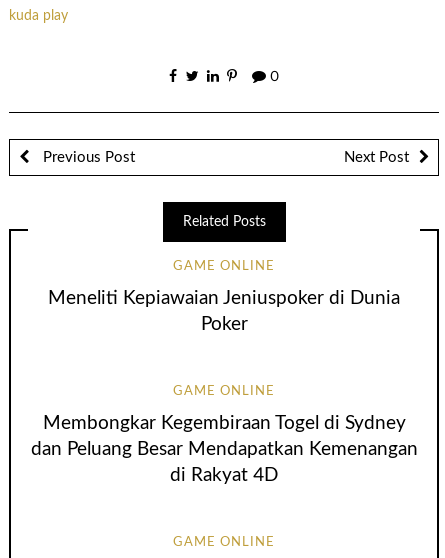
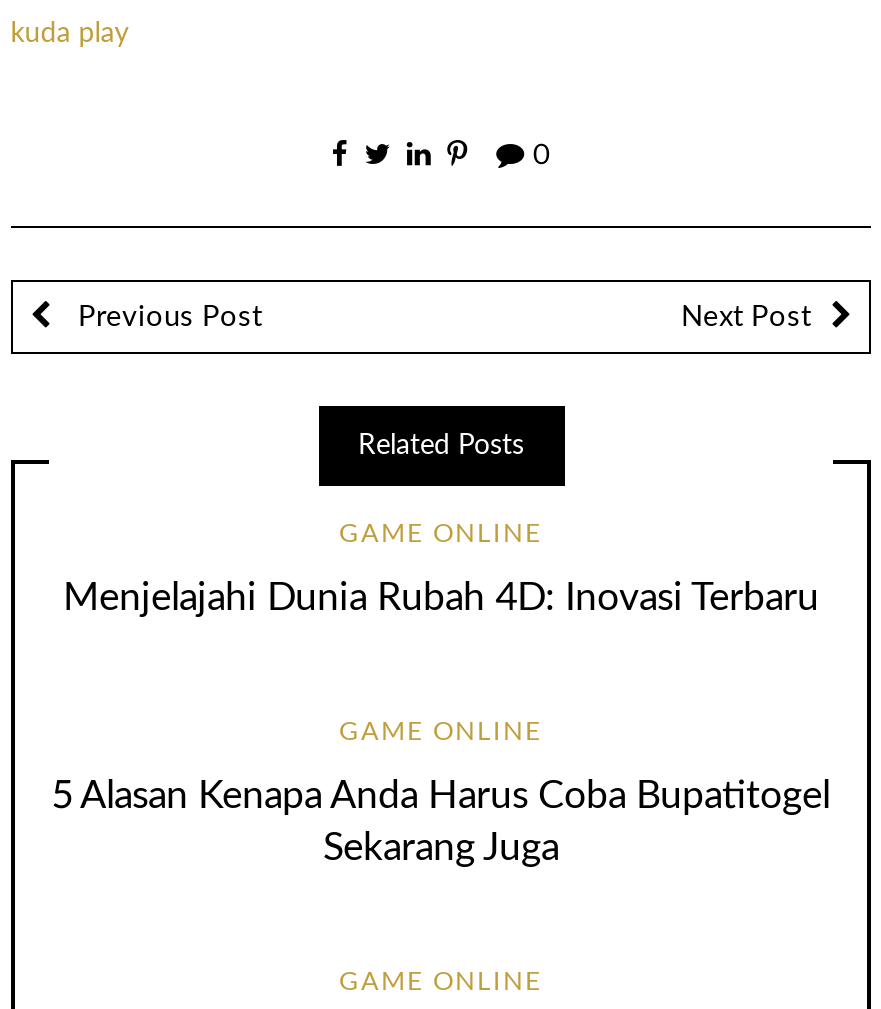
- Meneliti Kepiawaian Jeniuspoker di Dunia
- Poker
+ Menjelajahi Dunia Rubah 4D: Inovasi Terbaru

- Membongkar Kegembiraan Togel di Sydney
- dan Peluang Besar Mendapatkan Kemenangan
- di Rakyat 4D
+ 5 Alasan Kenapa Anda Harus Coba Bupatitogel
+ Sekarang Juga
